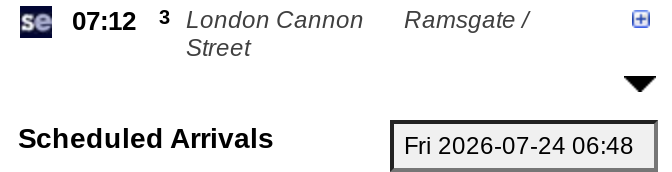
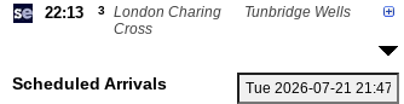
- 07:12
+ 22:13

- London Cannon
- Street
+ London Charing
+ Cross

- Ramsgate /
+ Tunbridge Wells
